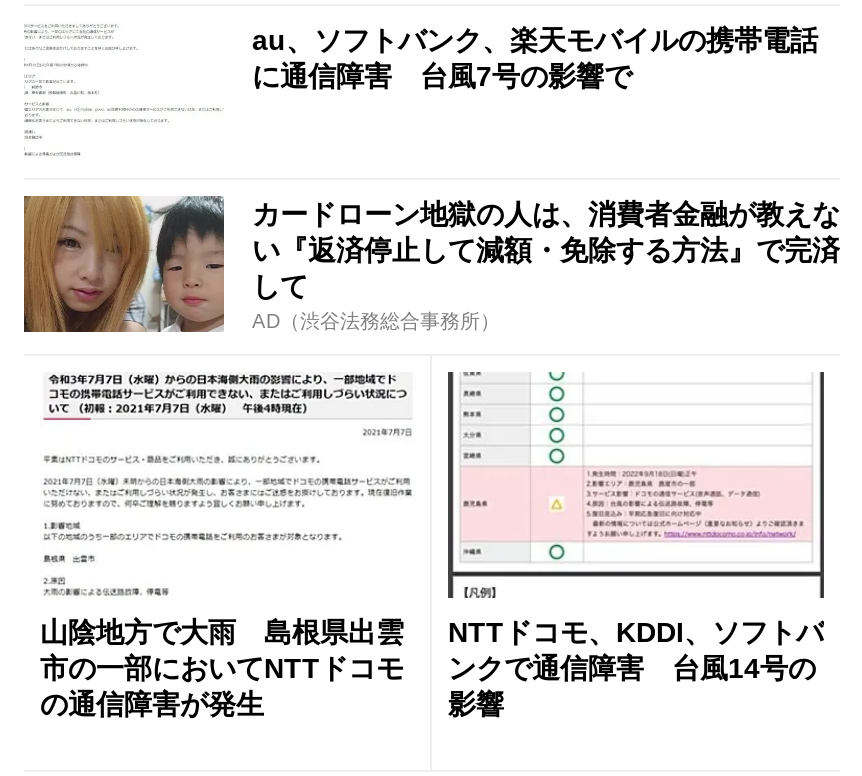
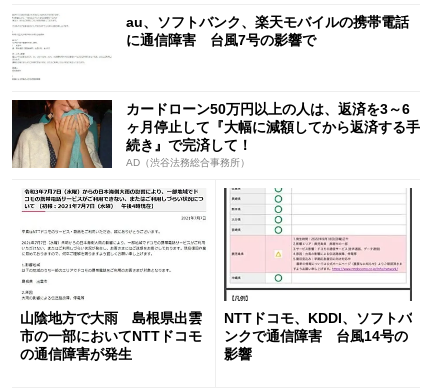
- [image]
- カードローン地獄の人は、消費者金融が教えな
- い『返済停止して減額・免除する方法』で完済
- して
+ [image]
+ カードローン50万円以上の人は、返済を3～6
+ ヶ月停止して『大幅に減額してから返済する手
+ 続き』で完済して！
